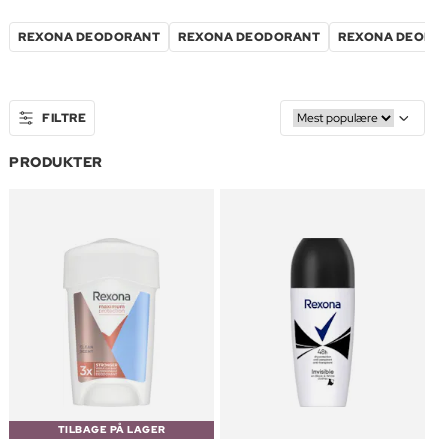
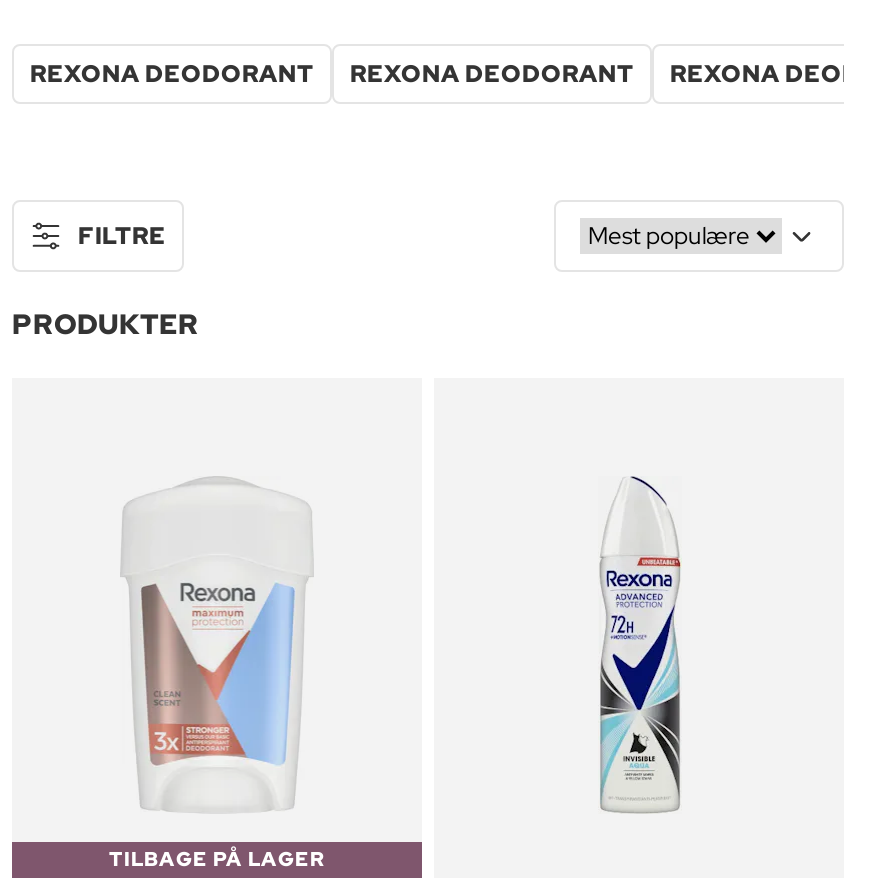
- [image]
+ [image]
